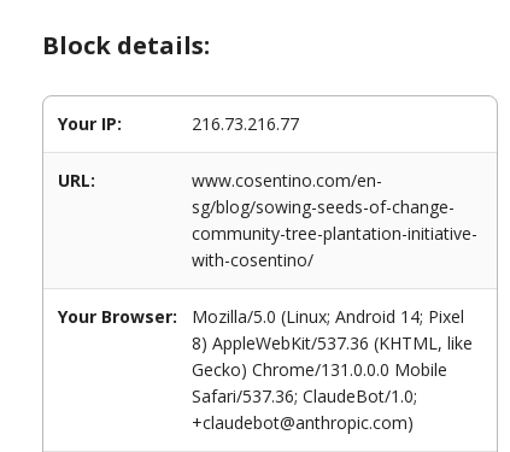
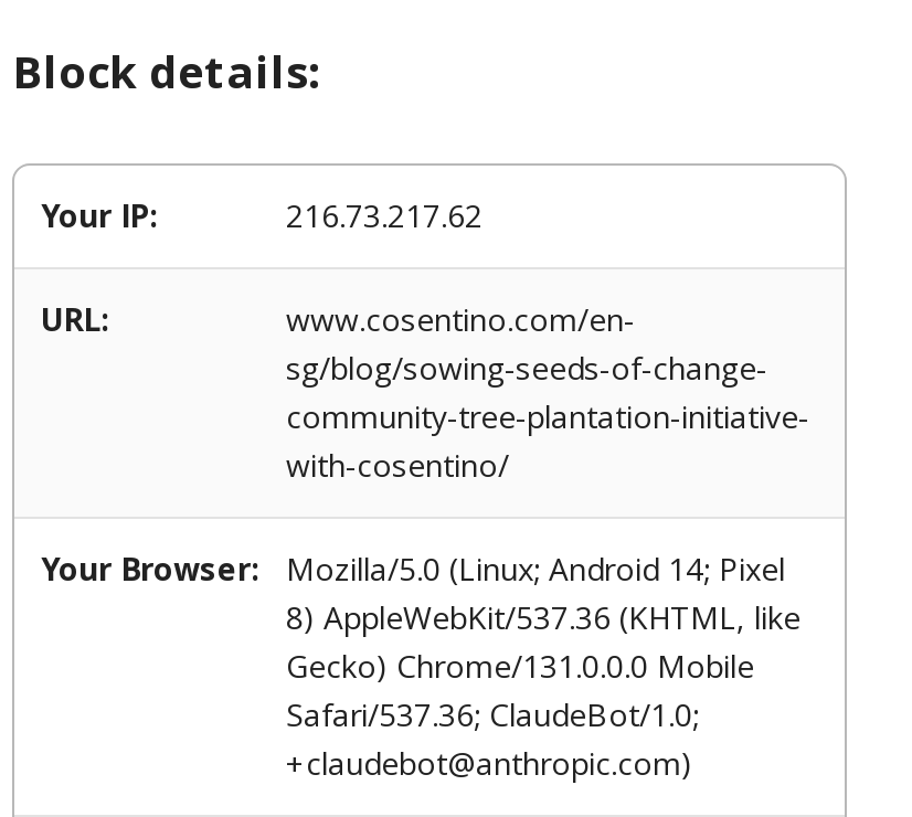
- 216.73.216.77
+ 216.73.217.62
